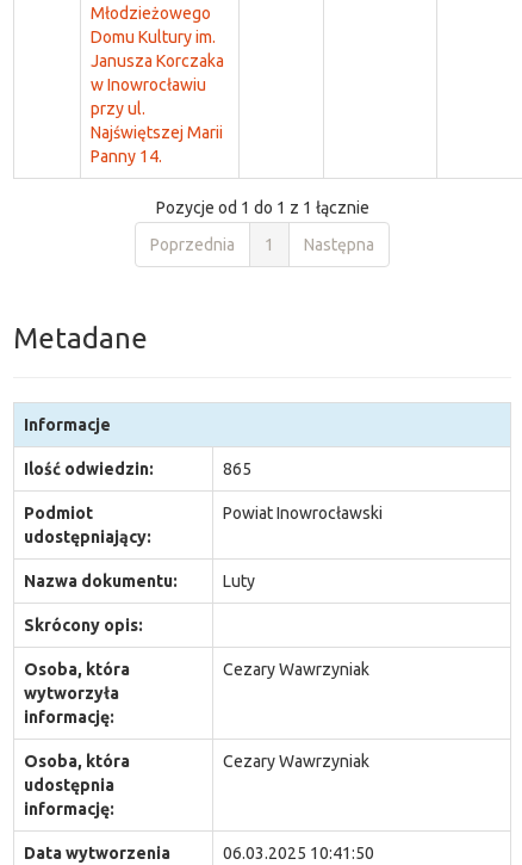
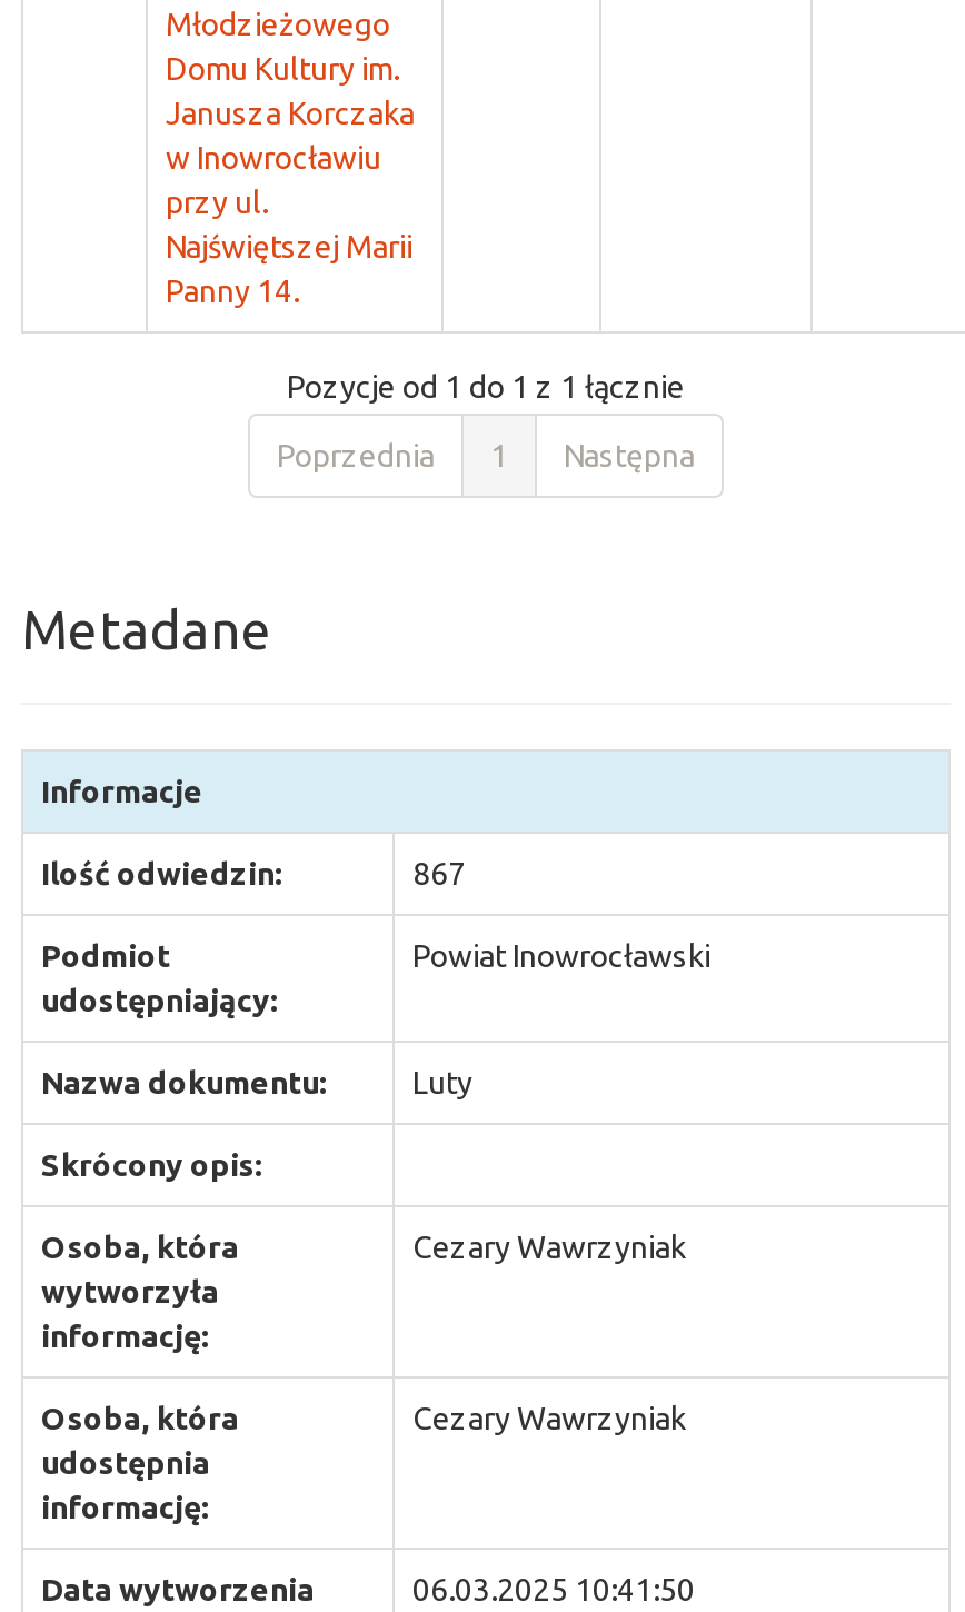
- 865
+ 867
